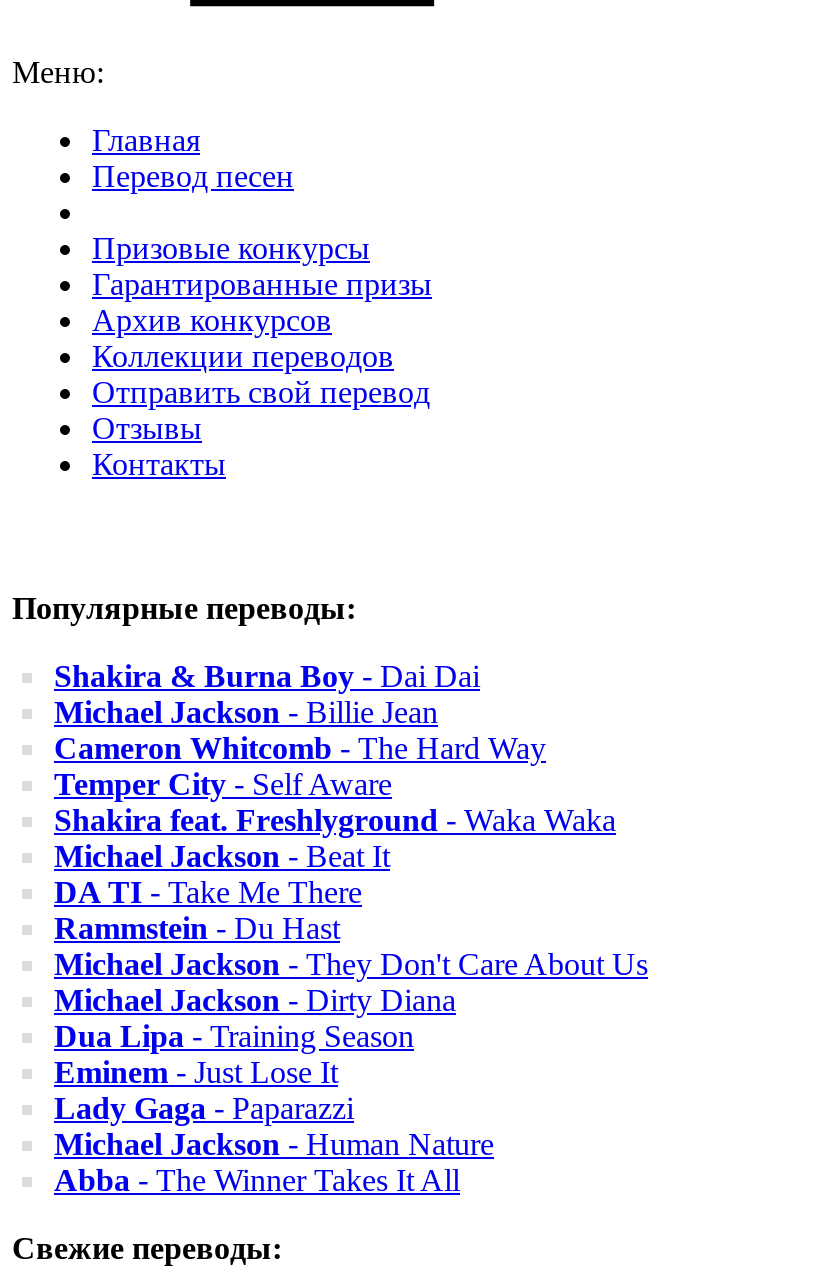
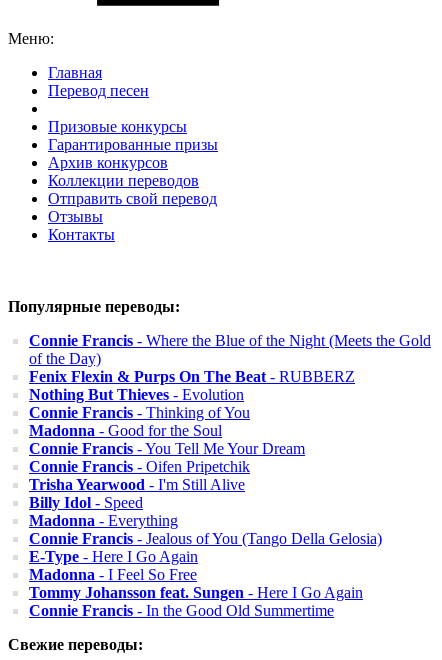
- Shakira & Burna Boy - Dai Dai
- Michael Jackson - Billie Jean
- Cameron Whitcomb - The Hard Way
- Temper City - Self Aware
- Shakira feat. Freshlyground - Waka Waka
- Michael Jackson - Beat It
- DA TI - Take Me There
- Rammstein - Du Hast
- Michael Jackson - They Don't Care About Us
- Michael Jackson - Dirty Diana
- Dua Lipa - Training Season
- Eminem - Just Lose It
- Lady Gaga - Paparazzi
- Michael Jackson - Human Nature
- Abba - The Winner Takes It All
+ Connie Francis - Where the Blue of the Night (Meets the Gold
+ of the Day)
+ Fenix Flexin & Purps On The Beat - RUBBERZ
+ Nothing But Thieves - Evolution
+ Connie Francis - Thinking of You
+ Madonna - Good for the Soul
+ Connie Francis - You Tell Me Your Dream
+ Connie Francis - Oifen Pripetchik
+ Trisha Yearwood - I'm Still Alive
+ Billy Idol - Speed
+ Madonna - Everything
+ Connie Francis - Jealous of You (Tango Della Gelosia)
+ E-Type - Here I Go Again
+ Madonna - I Feel So Free
+ Tommy Johansson feat. Sungen - Here I Go Again
+ Connie Francis - In the Good Old Summertime
